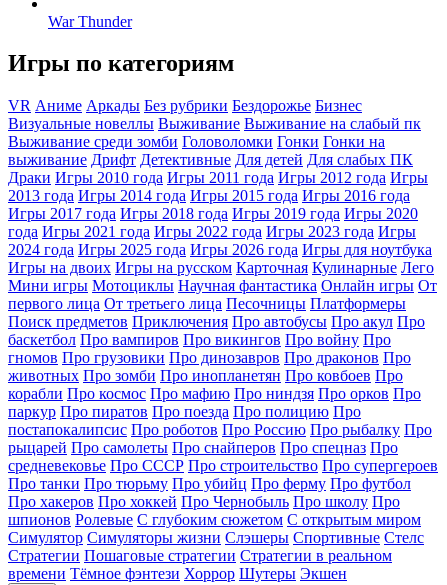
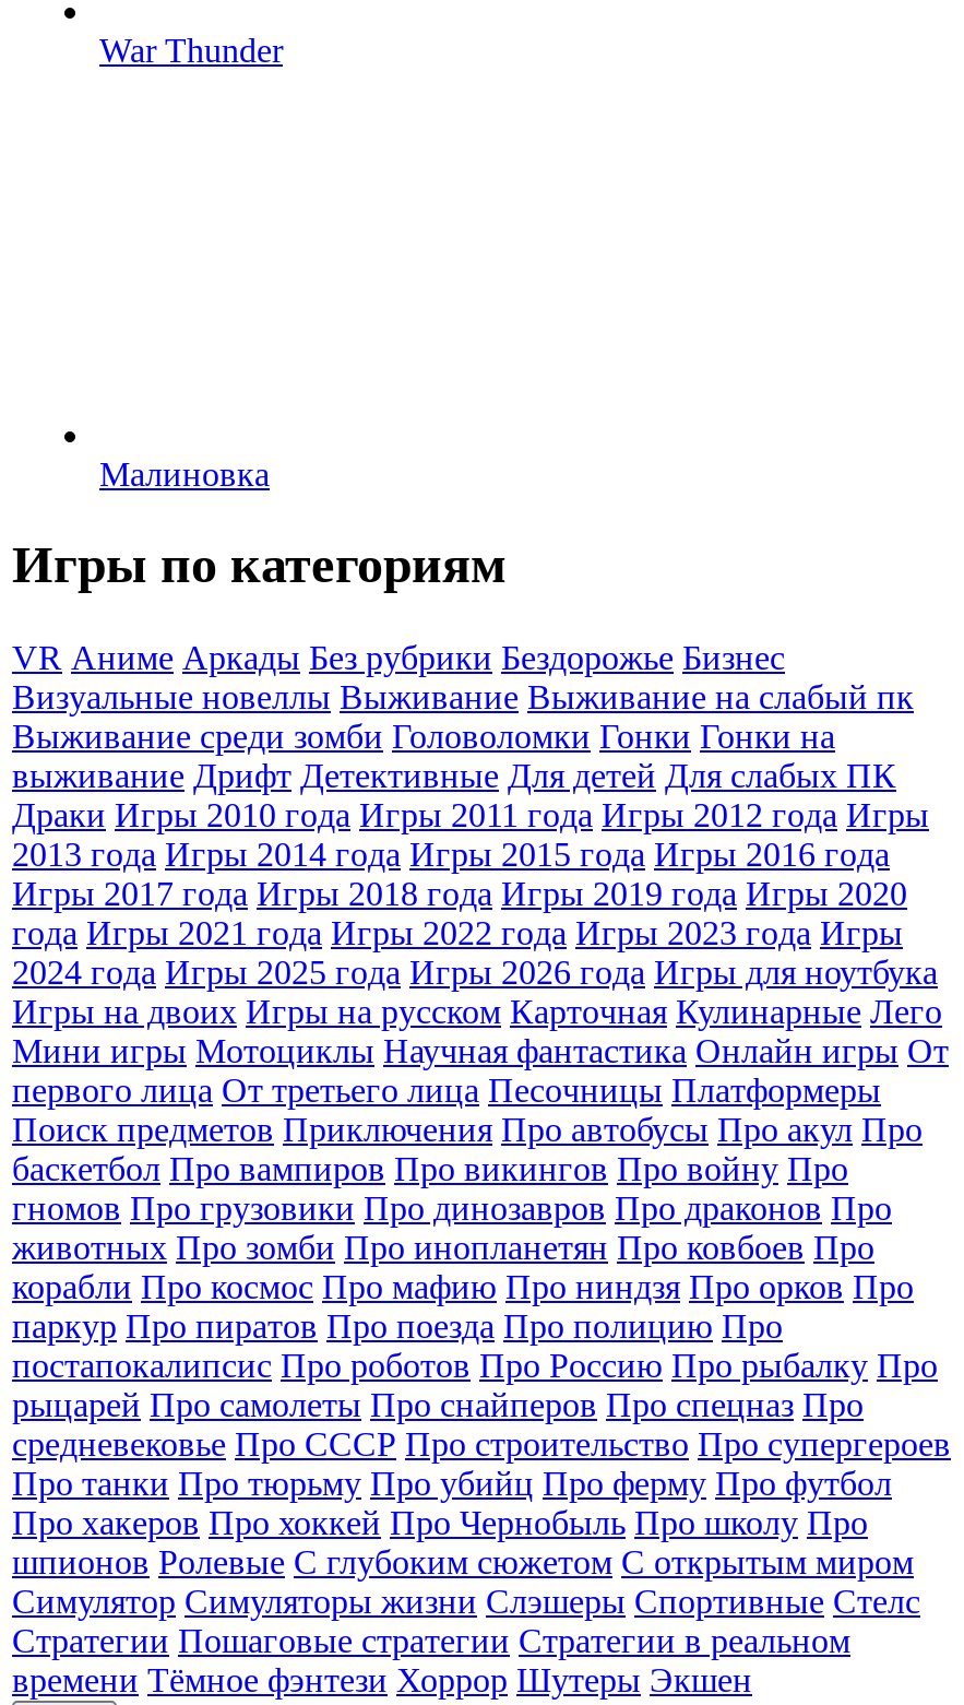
+ Малиновка
